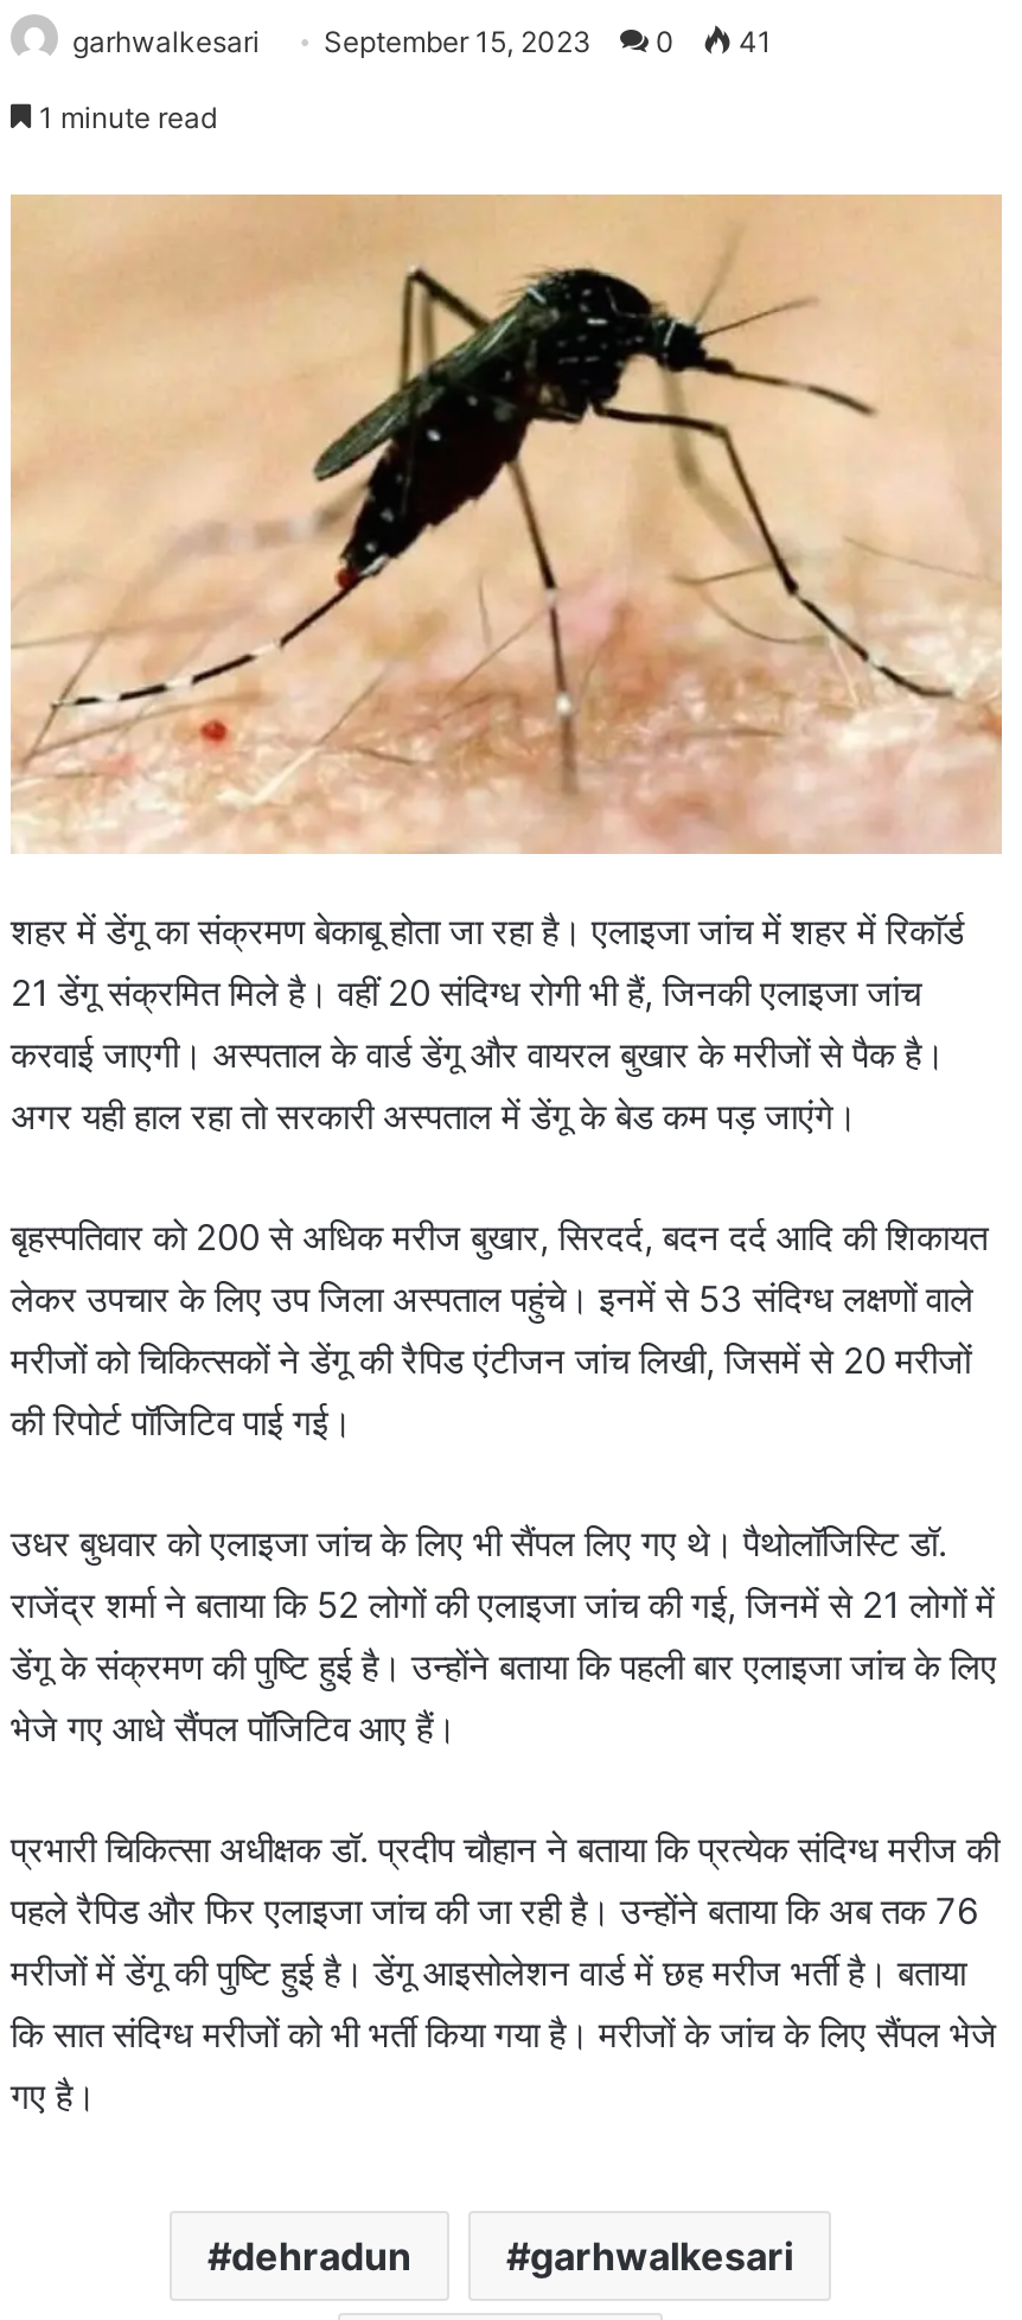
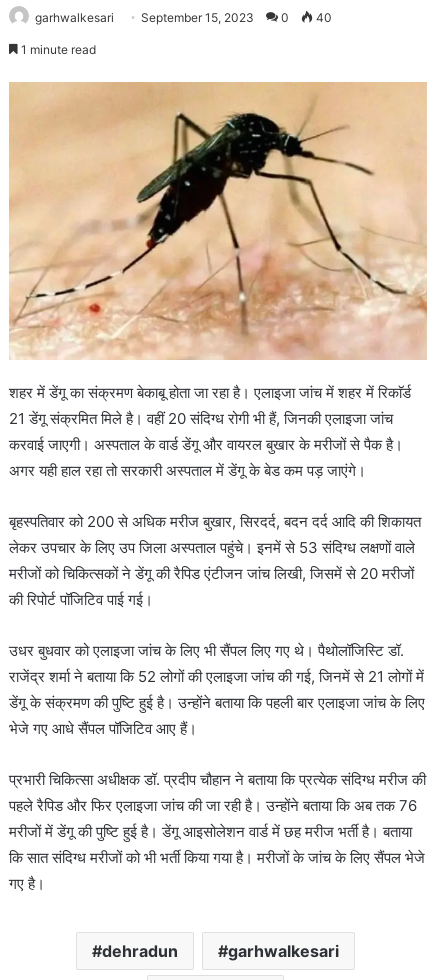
- garhwalkesari September 15, 2023 0 41
+ garhwalkesari September 15, 2023 0 40
